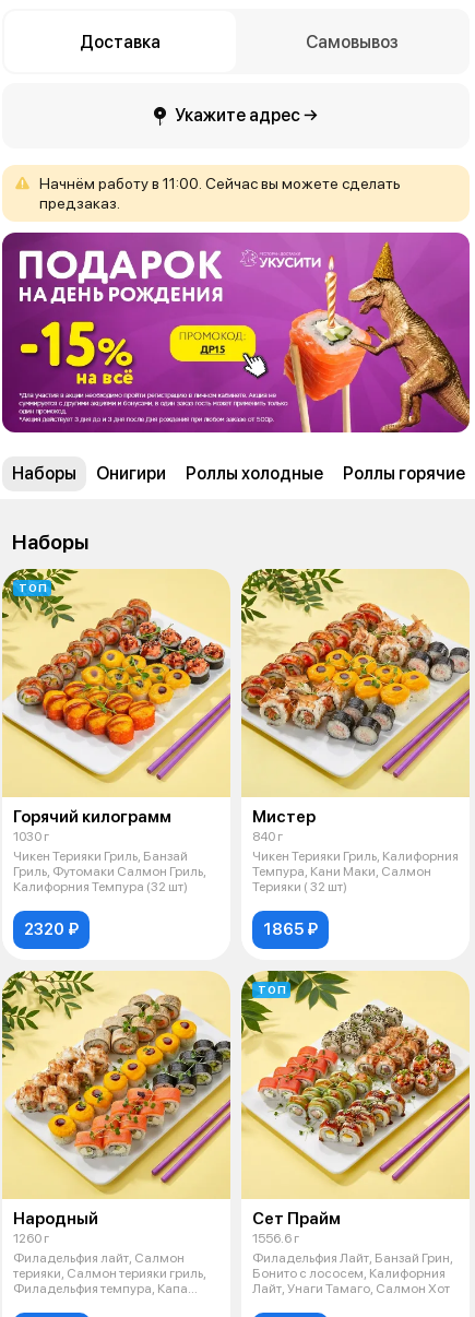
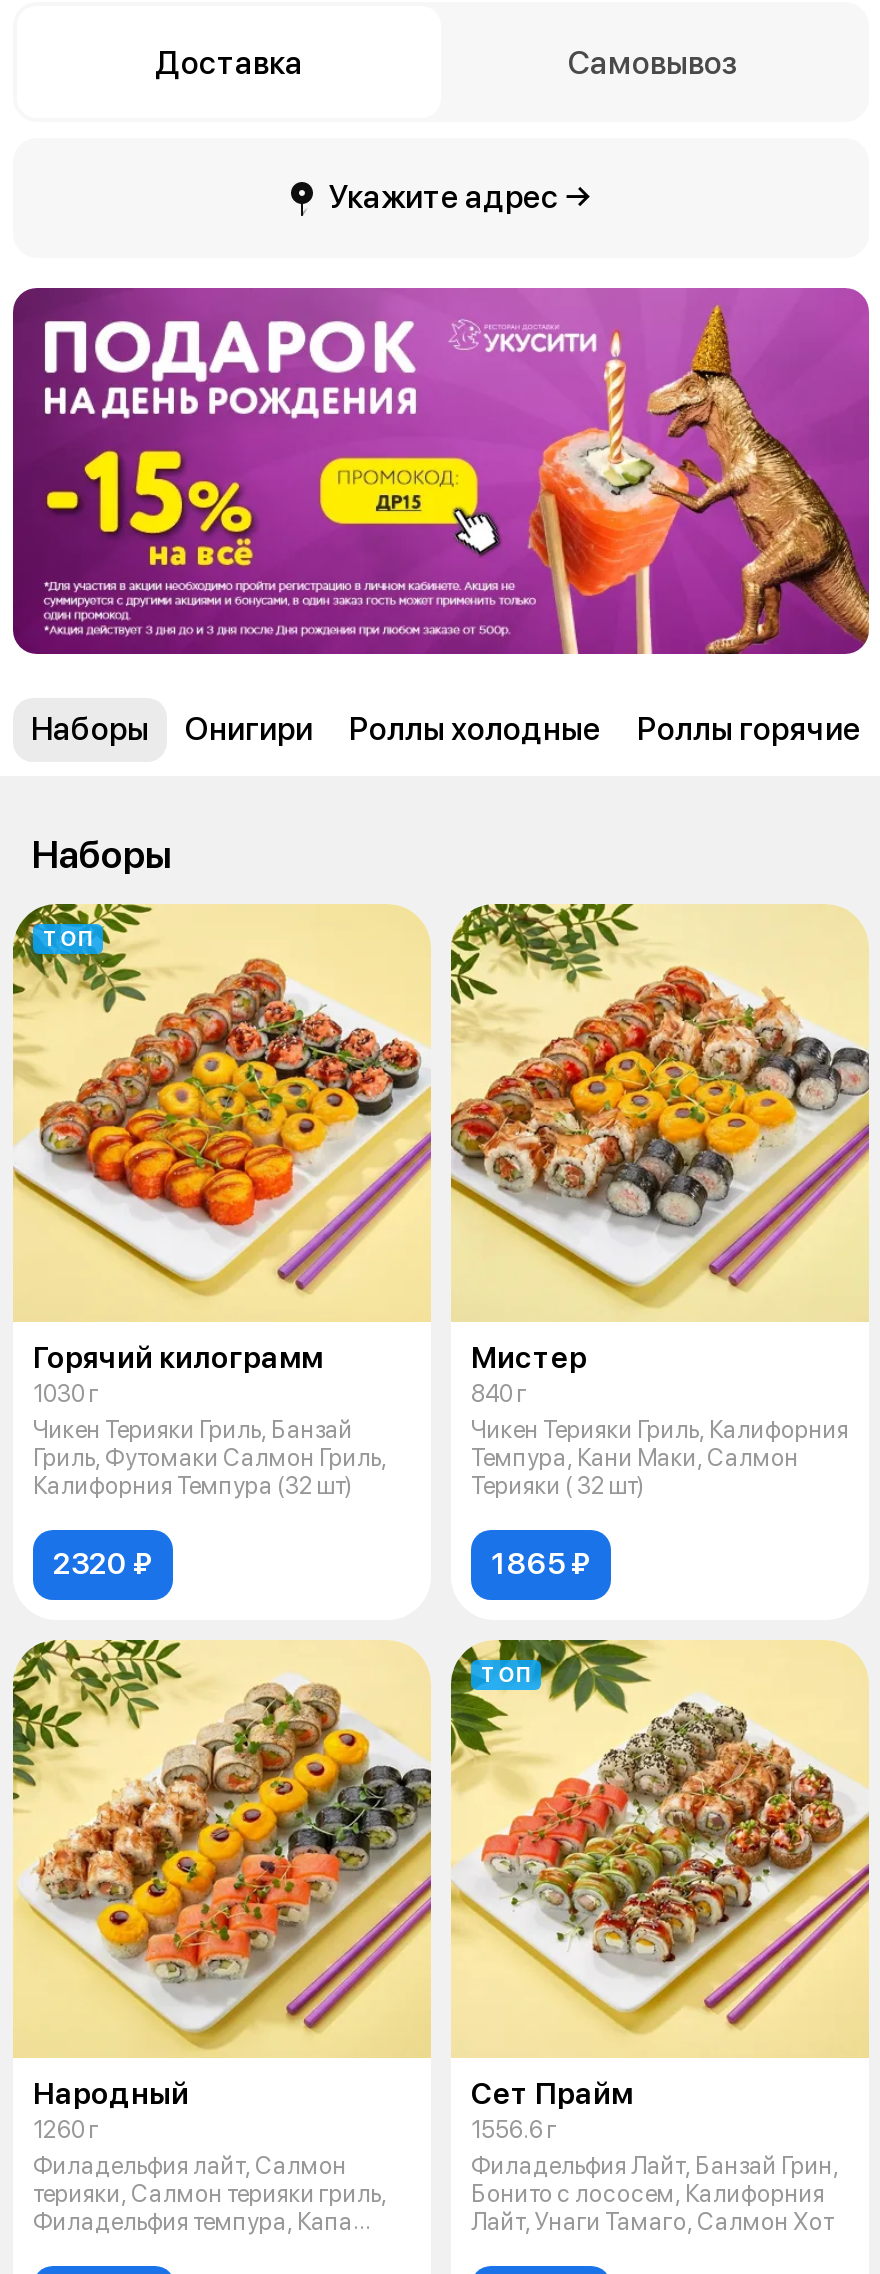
- Начнём работу в 11:00. Сейчас вы можете сделать
- предзаказ.
